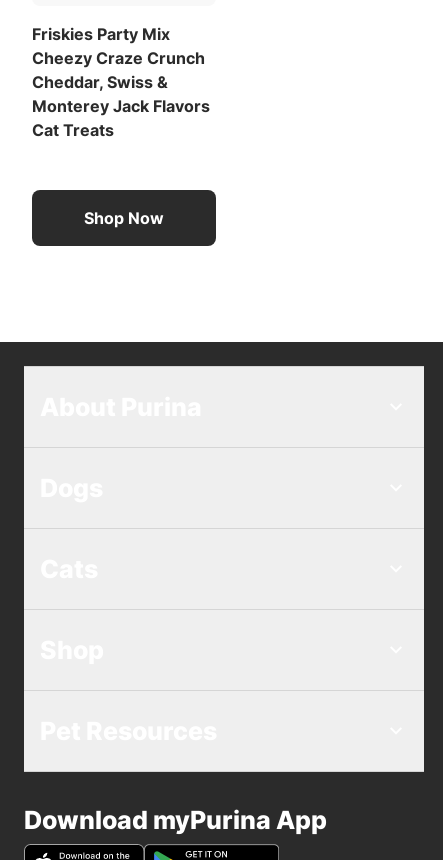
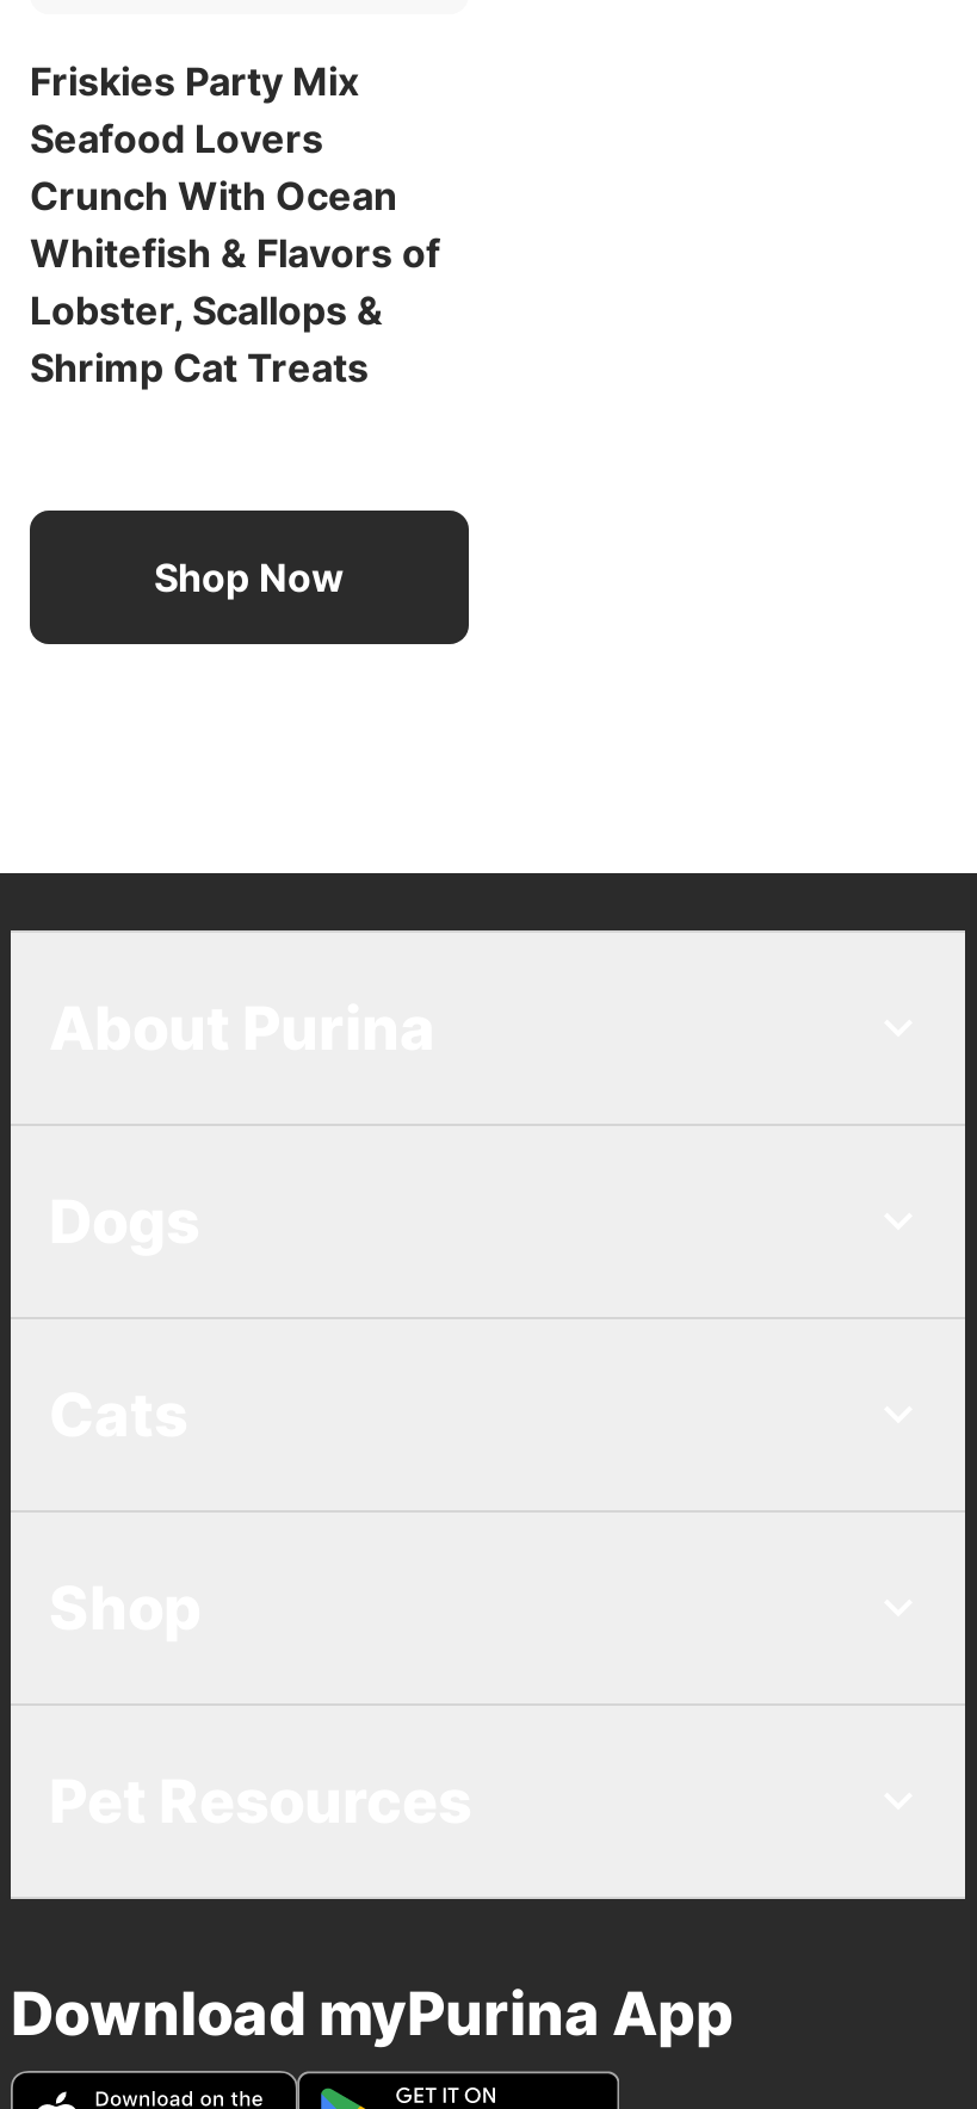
- Cheezy Craze Crunch
- Cheddar, Swiss &
- Monterey Jack Flavors
- Cat Treats
+ Seafood Lovers
+ Crunch With Ocean
+ Whitefish & Flavors of
+ Lobster, Scallops &
+ Shrimp Cat Treats
